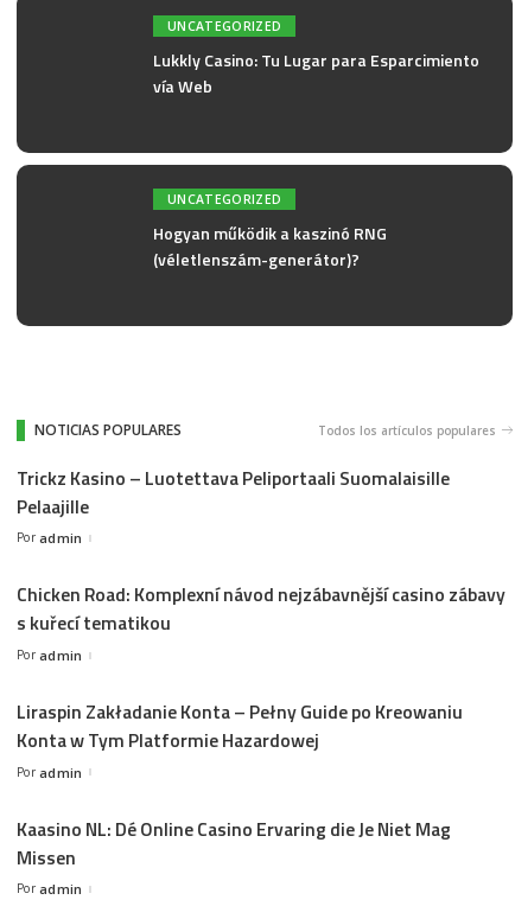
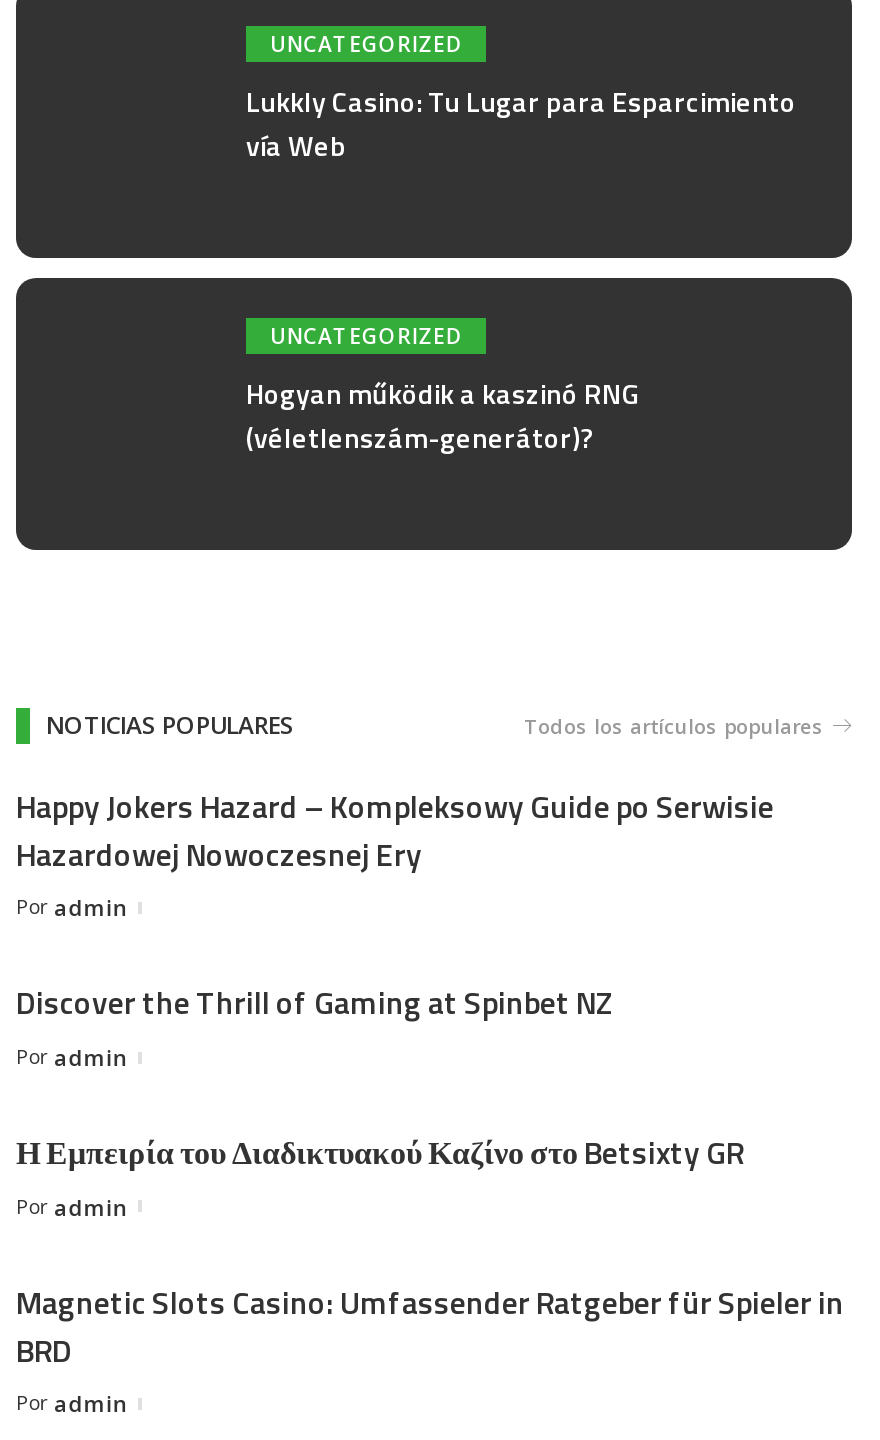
- Trickz Kasino – Luotettava Peliportaali Suomalaisille
- Pelaajille
+ Happy Jokers Hazard – Kompleksowy Guide po Serwisie
+ Hazardowej Nowoczesnej Ery

- Chicken Road: Komplexní návod nejzábavnější casino zábavy
- s kuřecí tematikou
+ Discover the Thrill of Gaming at Spinbet NZ

- Liraspin Zakładanie Konta – Pełny Guide po Kreowaniu
- Konta w Tym Platformie Hazardowej
+ Η Εμπειρία του Διαδικτυακού Καζίνο στο Betsixty GR

- Kaasino NL: Dé Online Casino Ervaring die Je Niet Mag
- Missen
+ Magnetic Slots Casino: Umfassender Ratgeber für Spieler in
+ BRD
